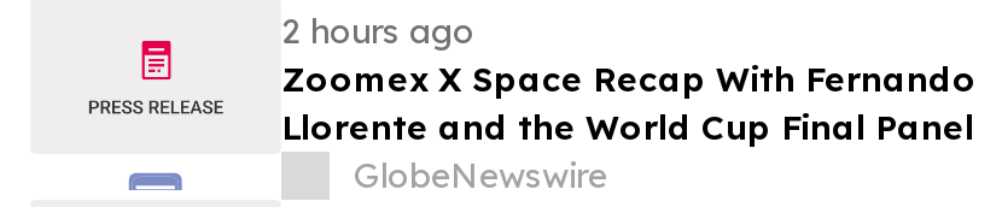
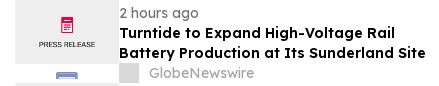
- Zoomex X Space Recap With Fernando
- Llorente and the World Cup Final Panel
+ Turntide to Expand High-Voltage Rail
+ Battery Production at Its Sunderland Site
